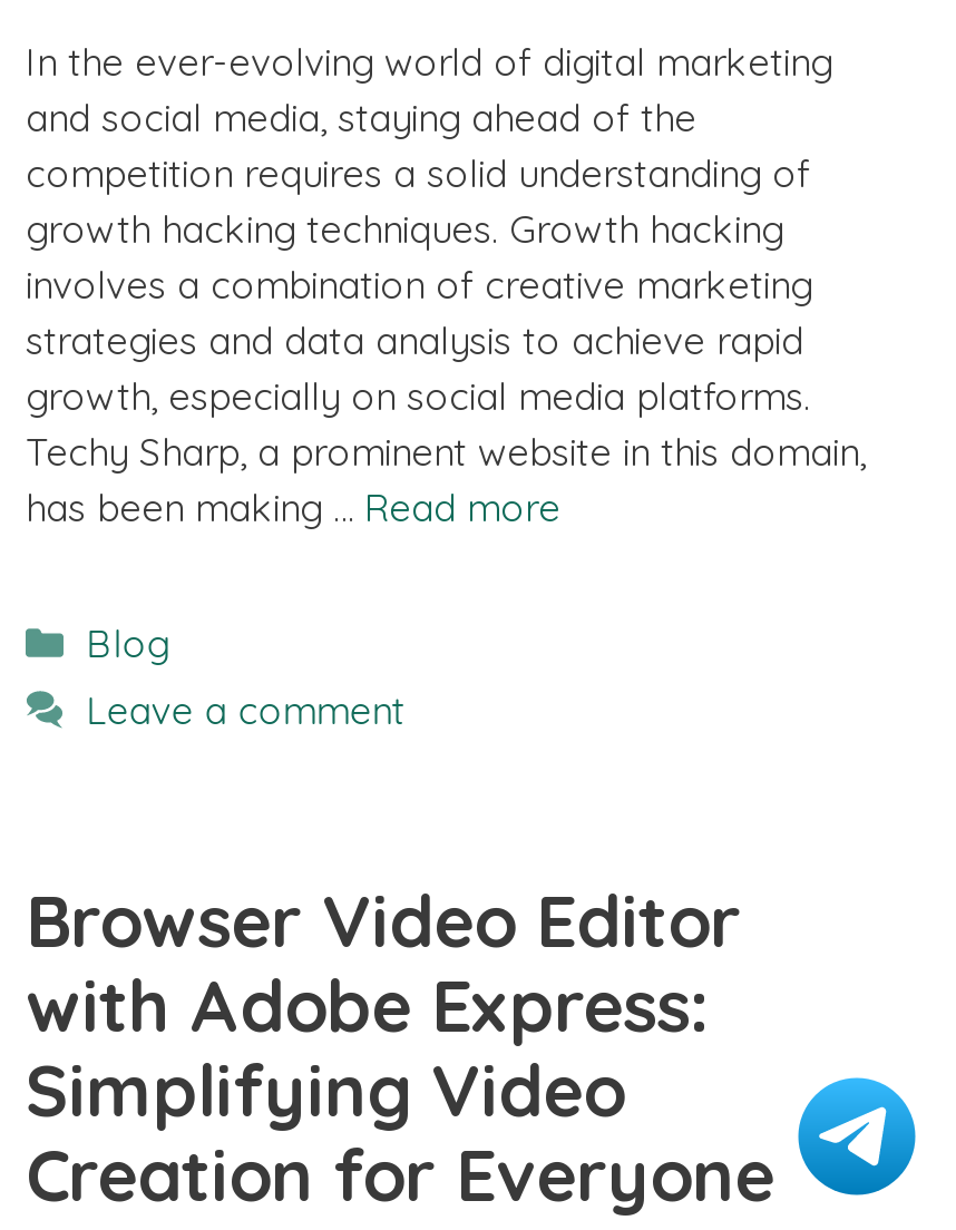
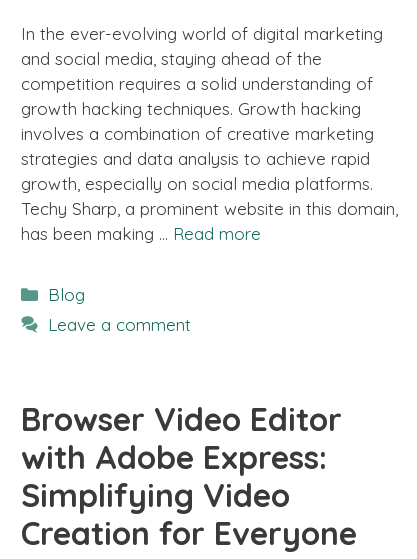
- [image]
